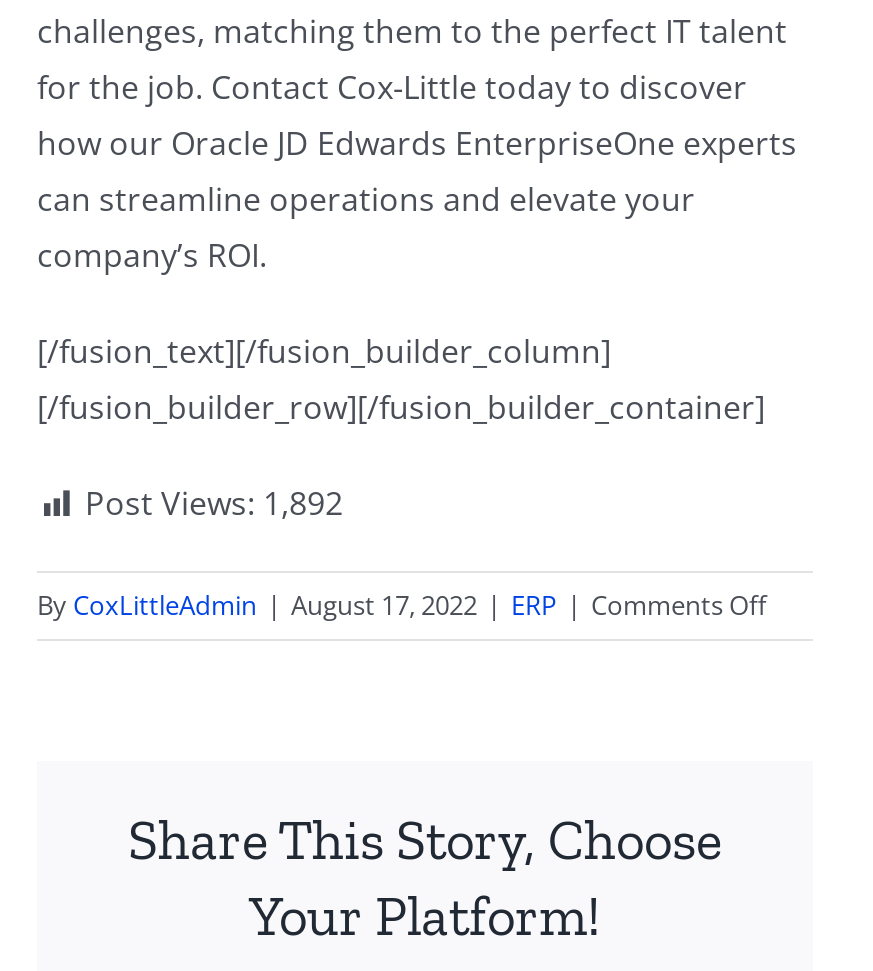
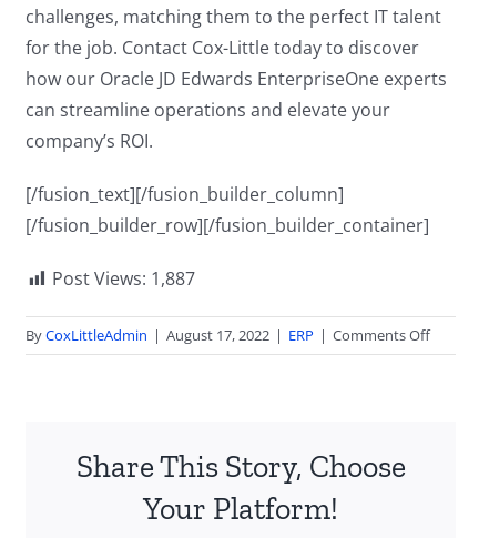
- Post Views: 1,892
+ Post Views: 1,887
